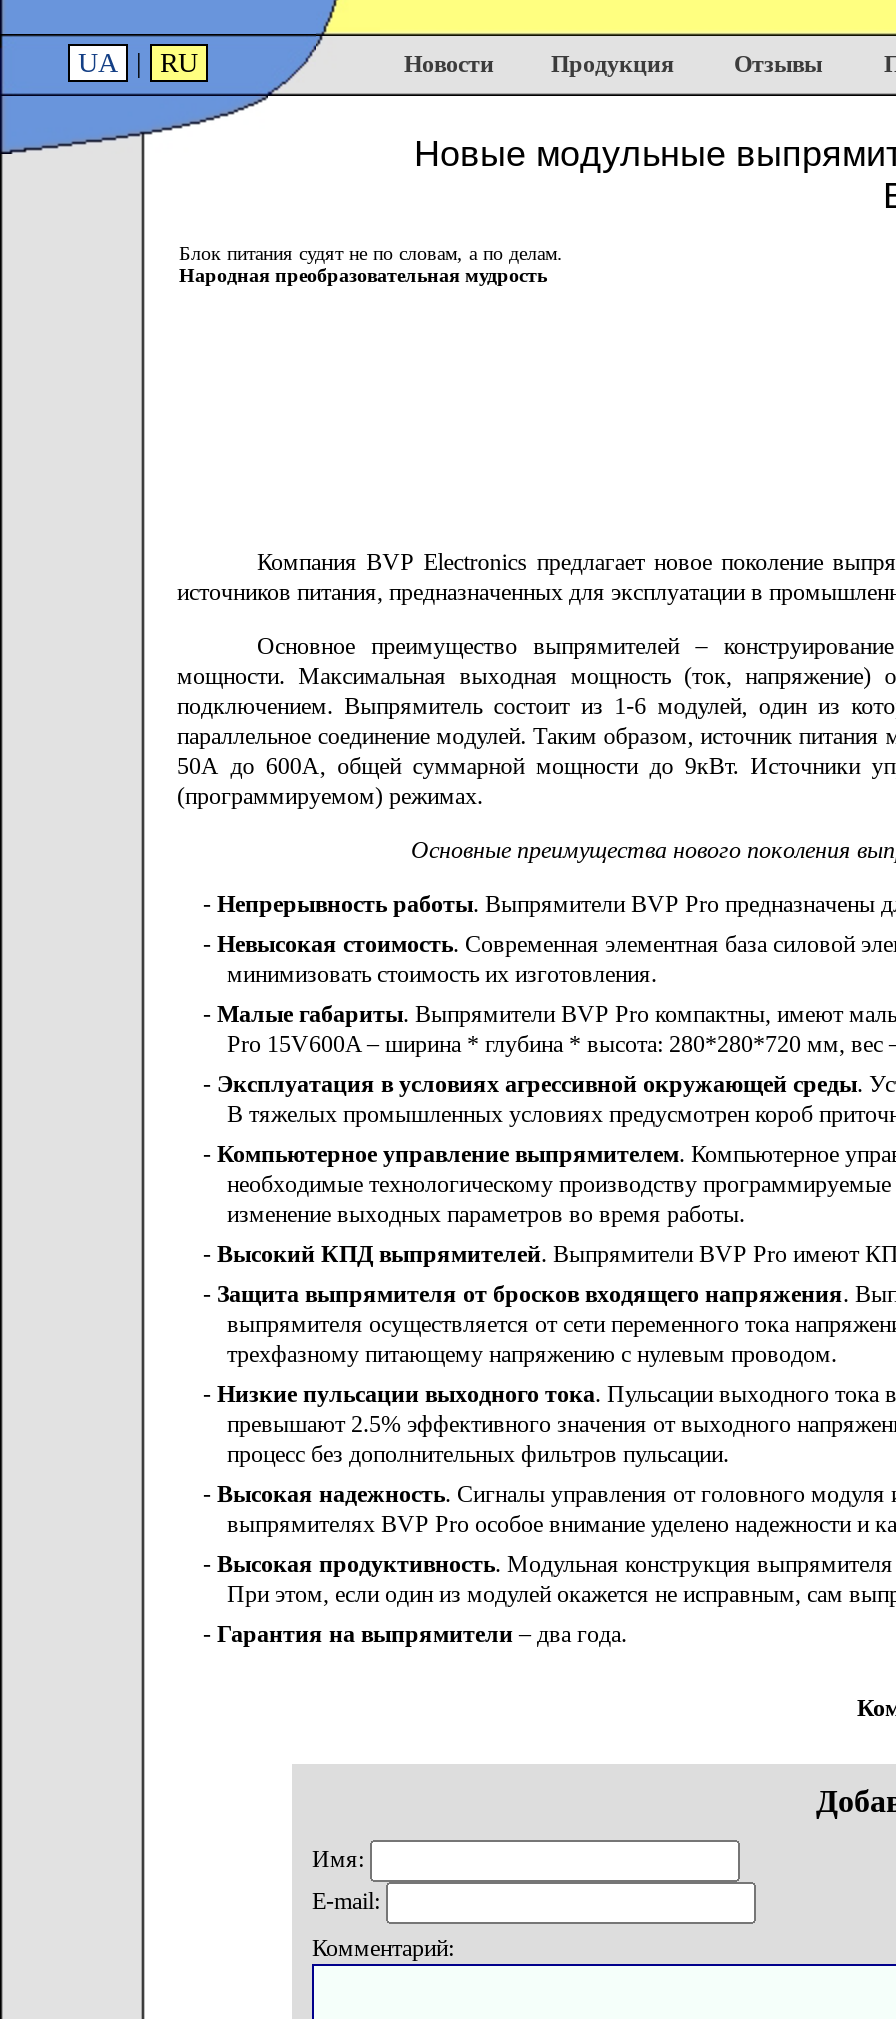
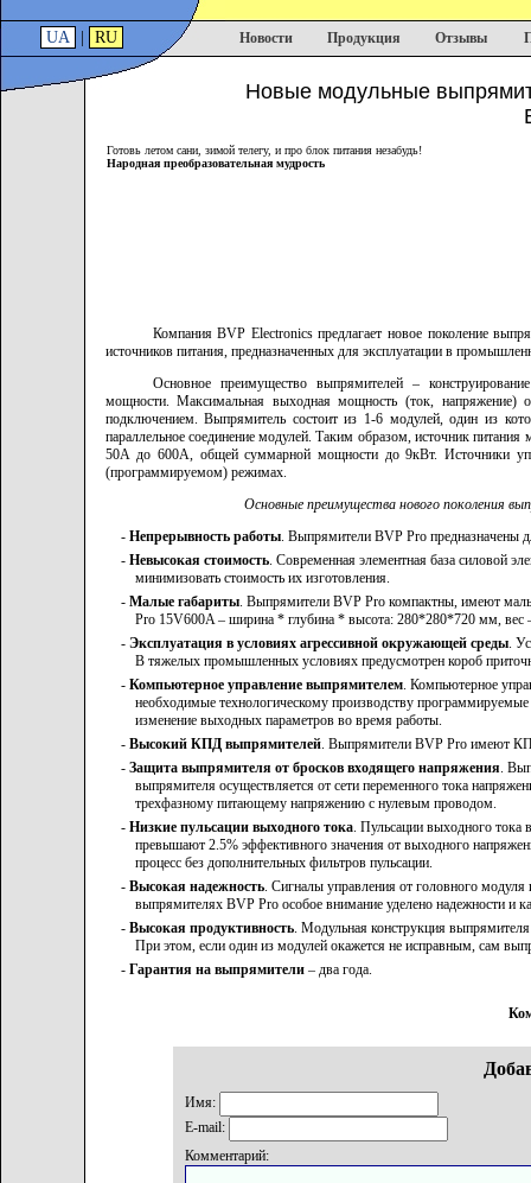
- Блок питания судят не по словам, а по делам.
+ Готовь летом сани, зимой телегу, и про блок питания незабудь!
